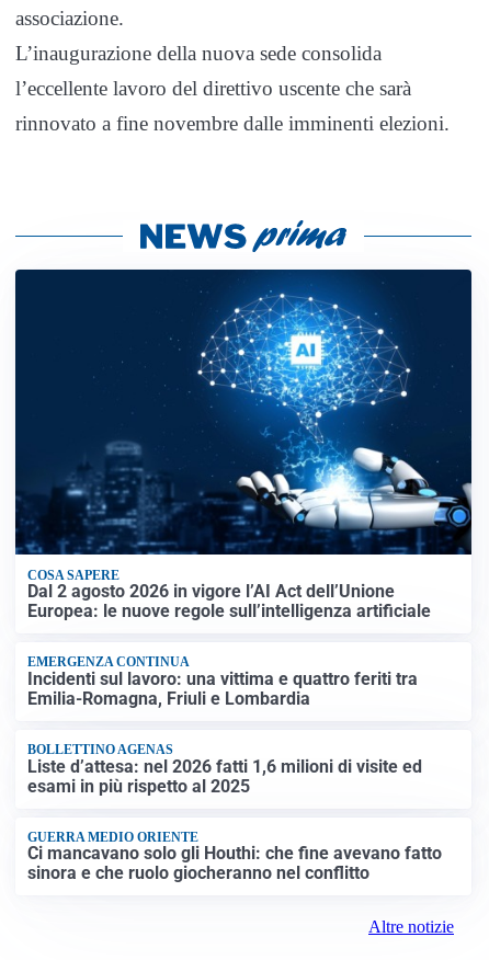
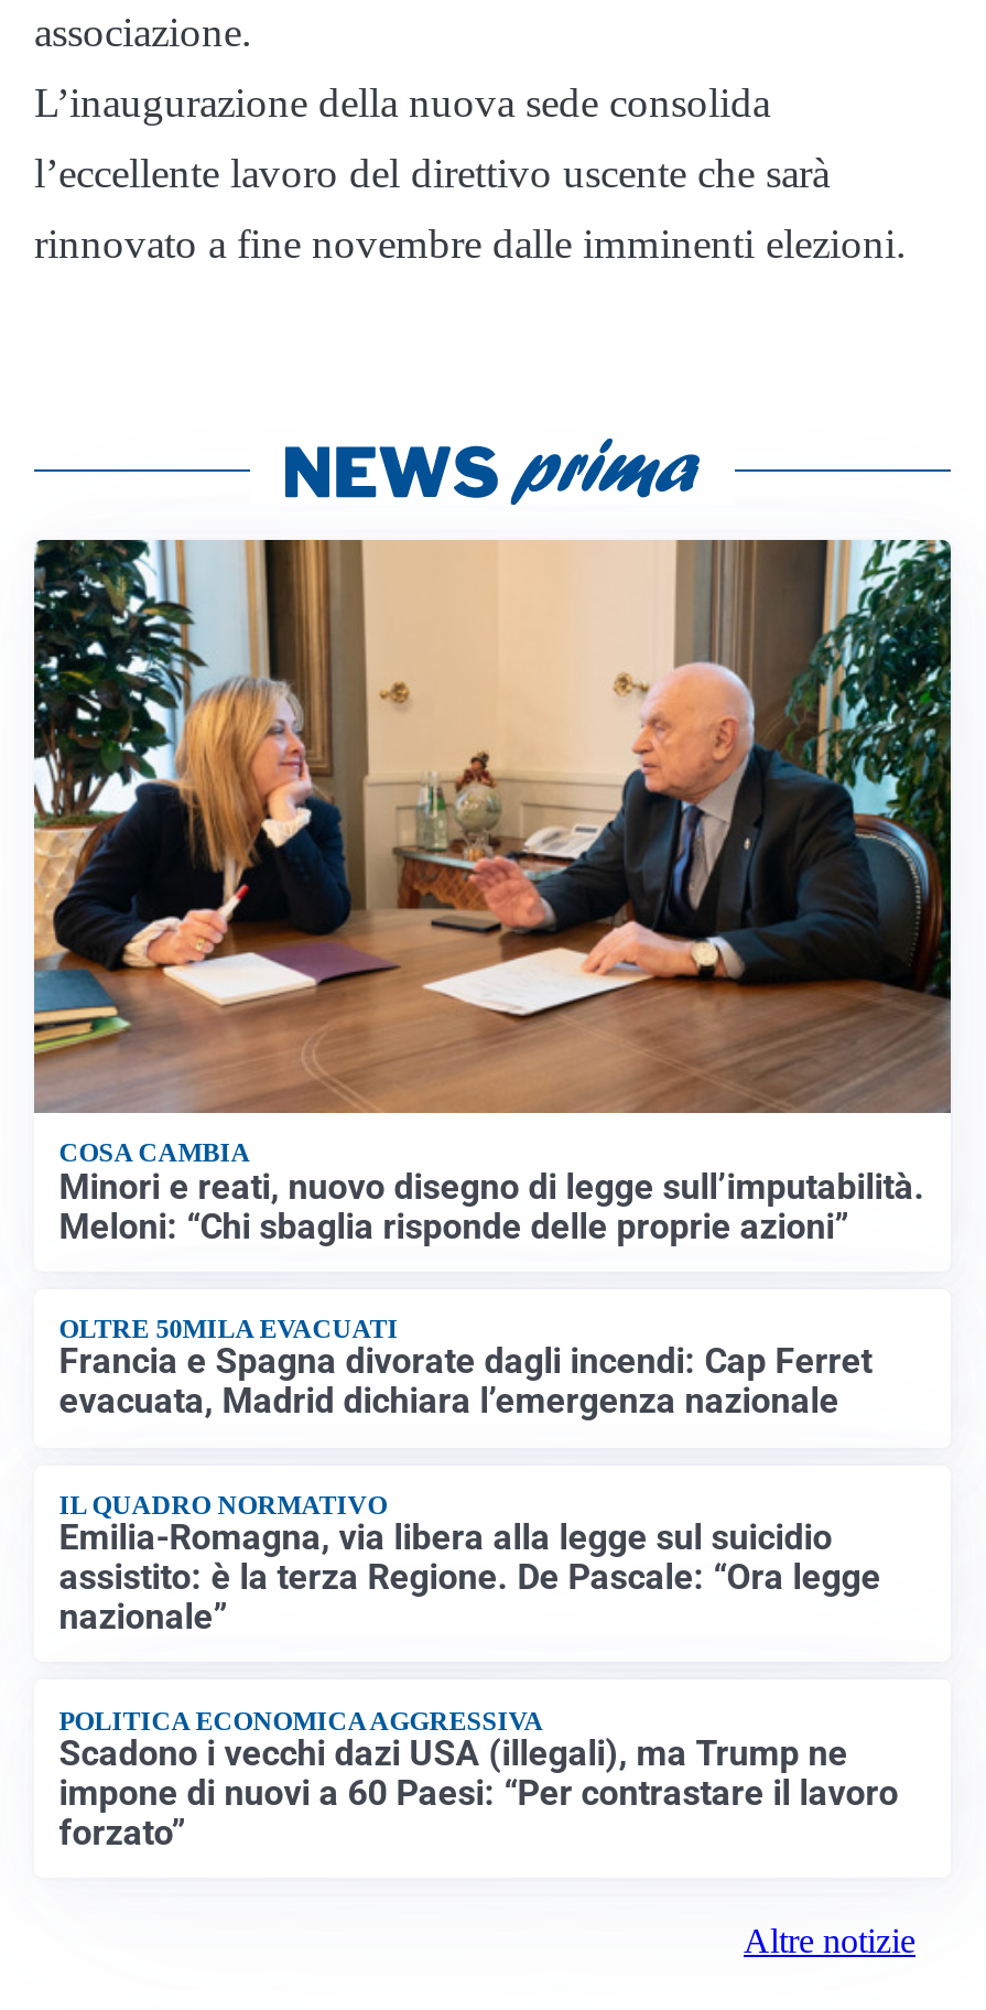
- [image]
- COSA SAPERE
- Dal 2 agosto 2026 in vigore l’AI Act dell’Unione
- Europea: le nuove regole sull’intelligenza artificiale
+ [image]
+ COSA CAMBIA
+ Minori e reati, nuovo disegno di legge sull’imputabilità.
+ Meloni: “Chi sbaglia risponde delle proprie azioni”

- EMERGENZA CONTINUA
- Incidenti sul lavoro: una vittima e quattro feriti tra
- Emilia-Romagna, Friuli e Lombardia
+ OLTRE 50MILA EVACUATI
+ Francia e Spagna divorate dagli incendi: Cap Ferret
+ evacuata, Madrid dichiara l’emergenza nazionale

- BOLLETTINO AGENAS
- Liste d’attesa: nel 2026 fatti 1,6 milioni di visite ed
- esami in più rispetto al 2025
+ IL QUADRO NORMATIVO
+ Emilia-Romagna, via libera alla legge sul suicidio
+ assistito: è la terza Regione. De Pascale: “Ora legge
+ nazionale”

- GUERRA MEDIO ORIENTE
- Ci mancavano solo gli Houthi: che fine avevano fatto
- sinora e che ruolo giocheranno nel conflitto
+ POLITICA ECONOMICA AGGRESSIVA
+ Scadono i vecchi dazi USA (illegali), ma Trump ne
+ impone di nuovi a 60 Paesi: “Per contrastare il lavoro
+ forzato”
